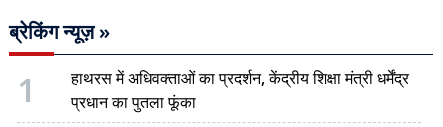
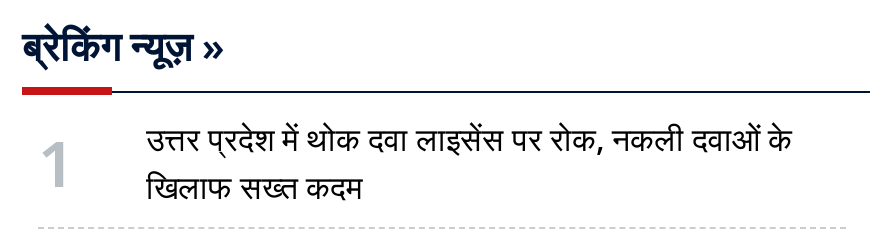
- हाथरस में अधिवक्ताओं का प्रदर्शन, केंद्रीय शिक्षा मंत्री धर्मेंद्र
- प्रधान का पुतला फूंका
+ उत्तर प्रदेश में थोक दवा लाइसेंस पर रोक, नकली दवाओं के
+ खिलाफ सख्त कदम
